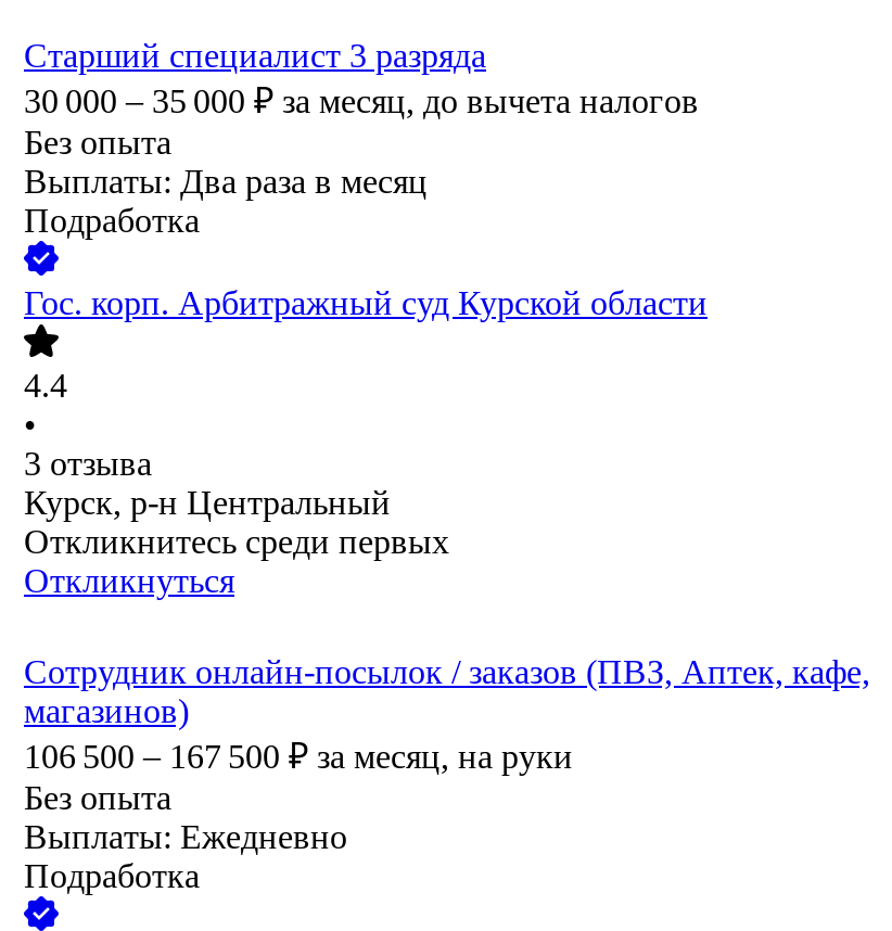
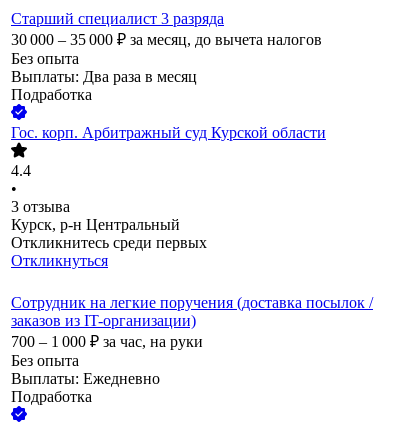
- Сотрудник онлайн-посылок / заказов (ПВЗ, Аптек, кафе,
- магазинов)
- 106 500 – 167 500 ₽ за месяц, на руки
+ Сотрудник на легкие поручения (доставка посылок /
+ заказов из IT-организации)
+ 700 – 1 000 ₽ за час, на руки
